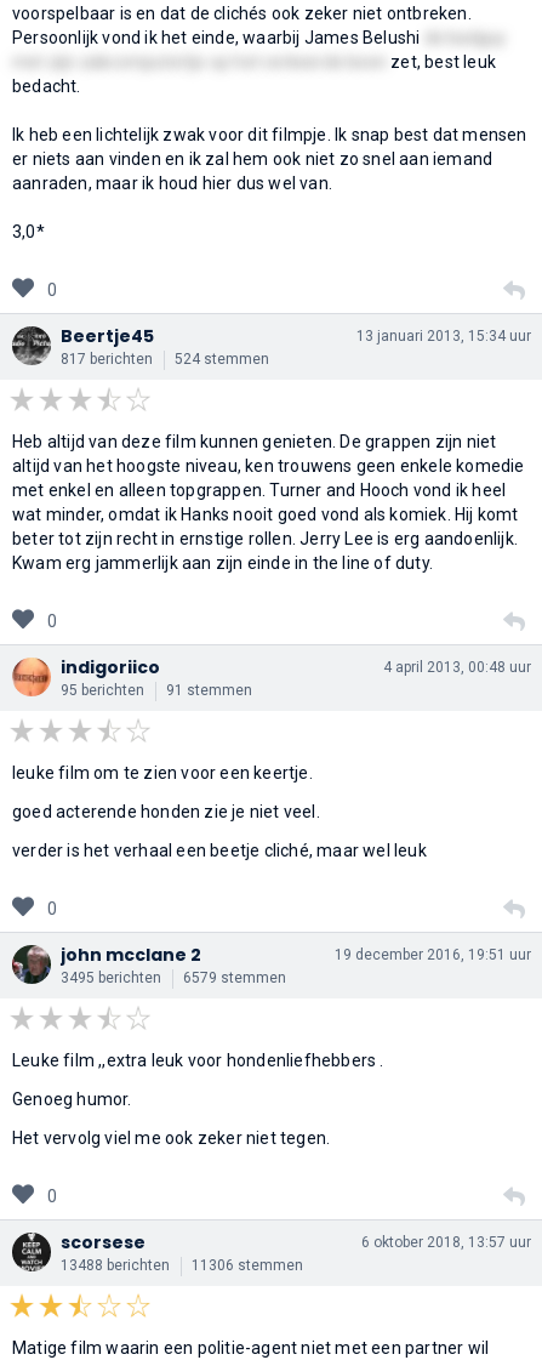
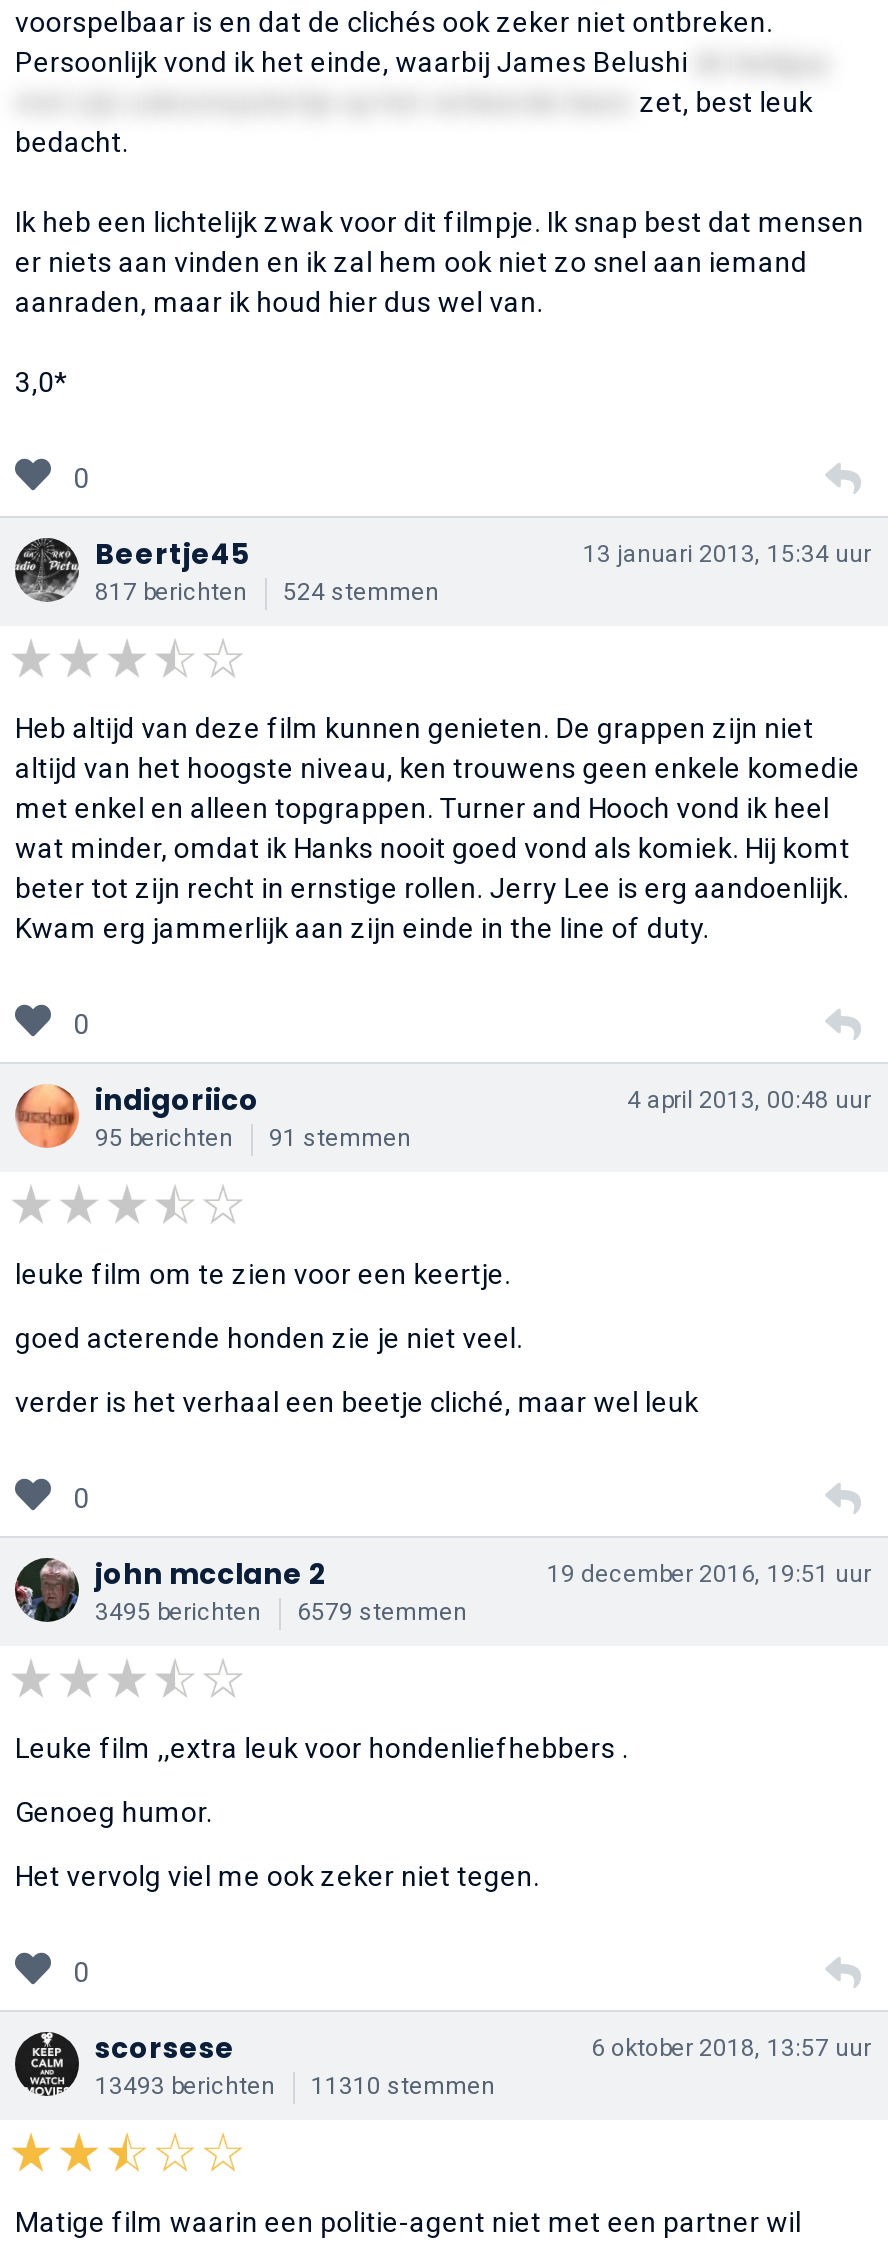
- 13488 berichten
+ 13493 berichten

- 11306 stemmen
+ 11310 stemmen
